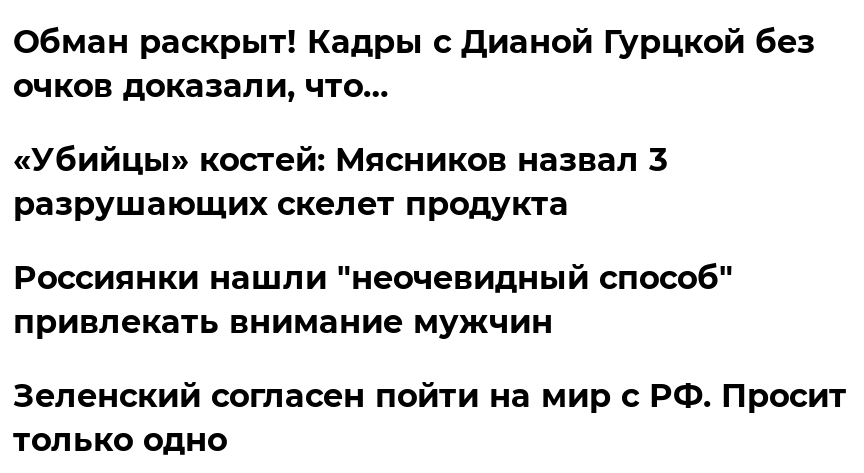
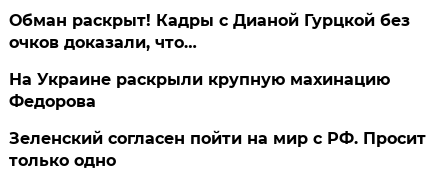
- «Убийцы» костей: Мясников назвал 3
- разрушающих скелет продукта
- Россиянки нашли "неочевидный способ"
- привлекать внимание мужчин
+ На Украине раскрыли крупную махинацию
+ Федорова
